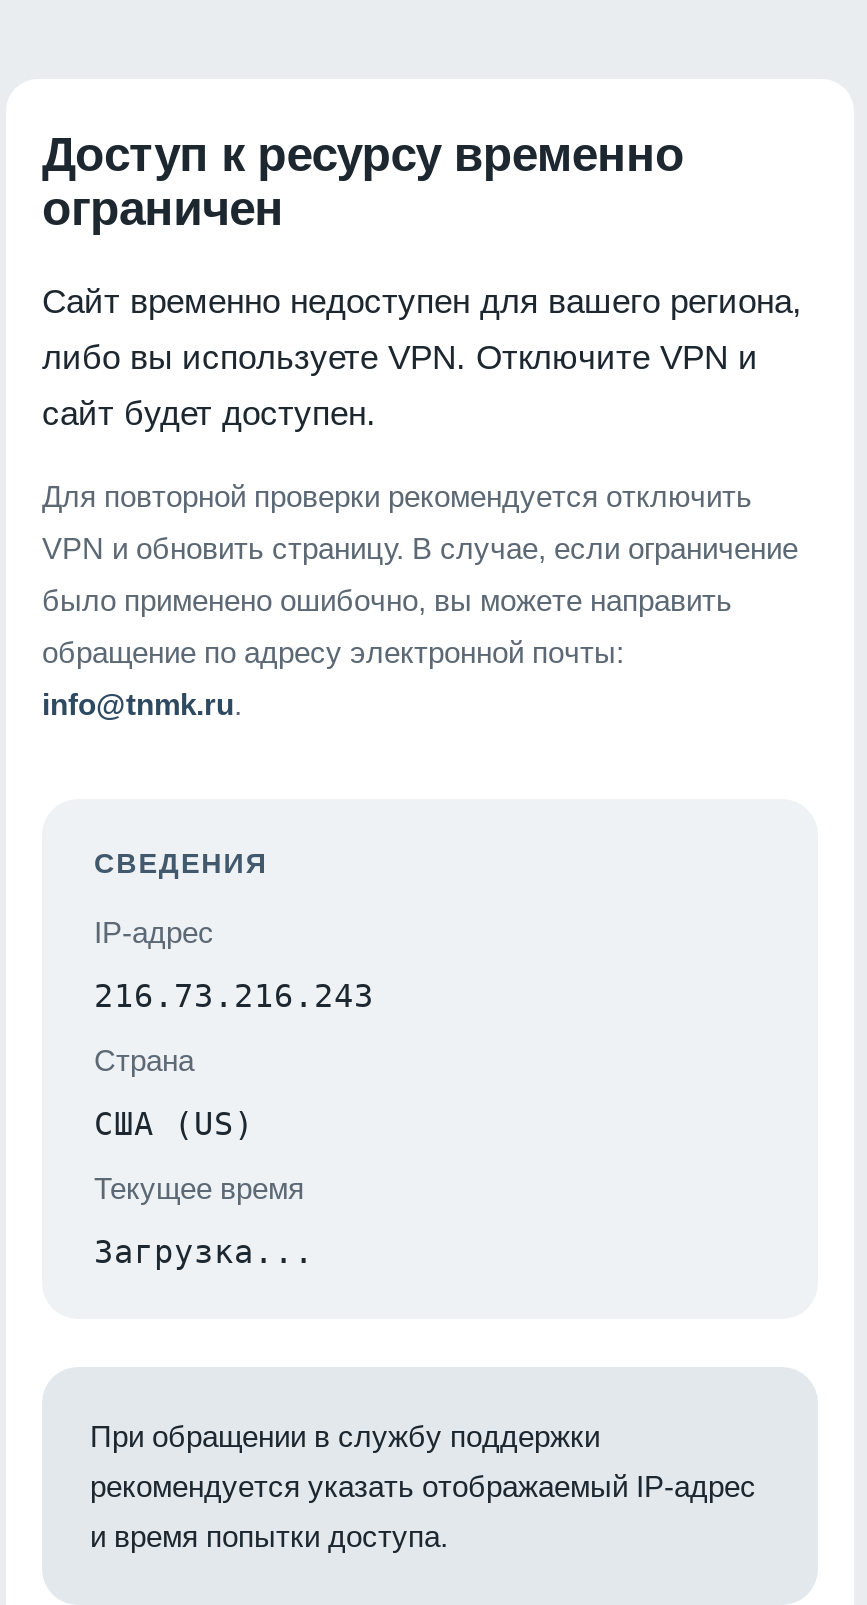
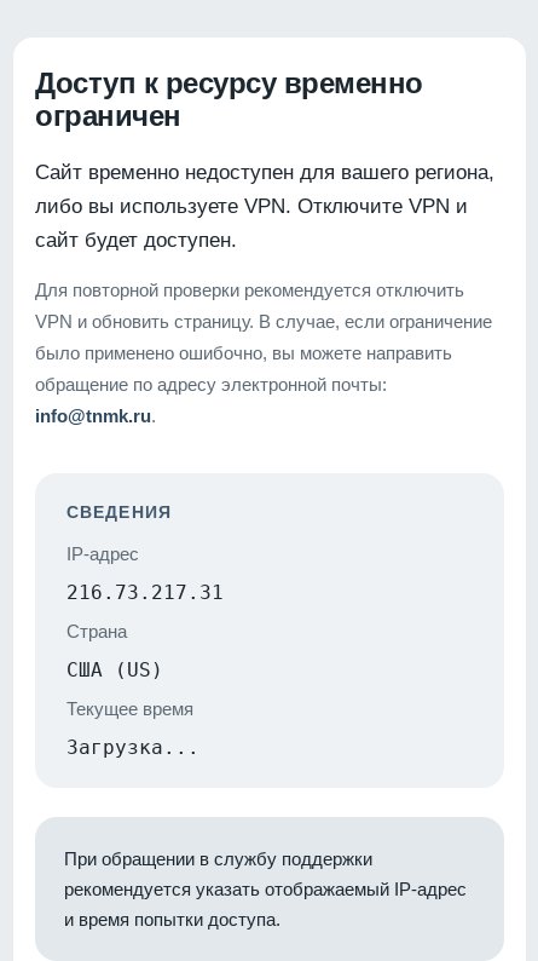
- 216.73.216.243
+ 216.73.217.31
